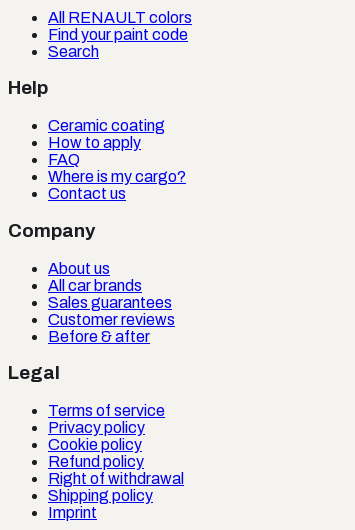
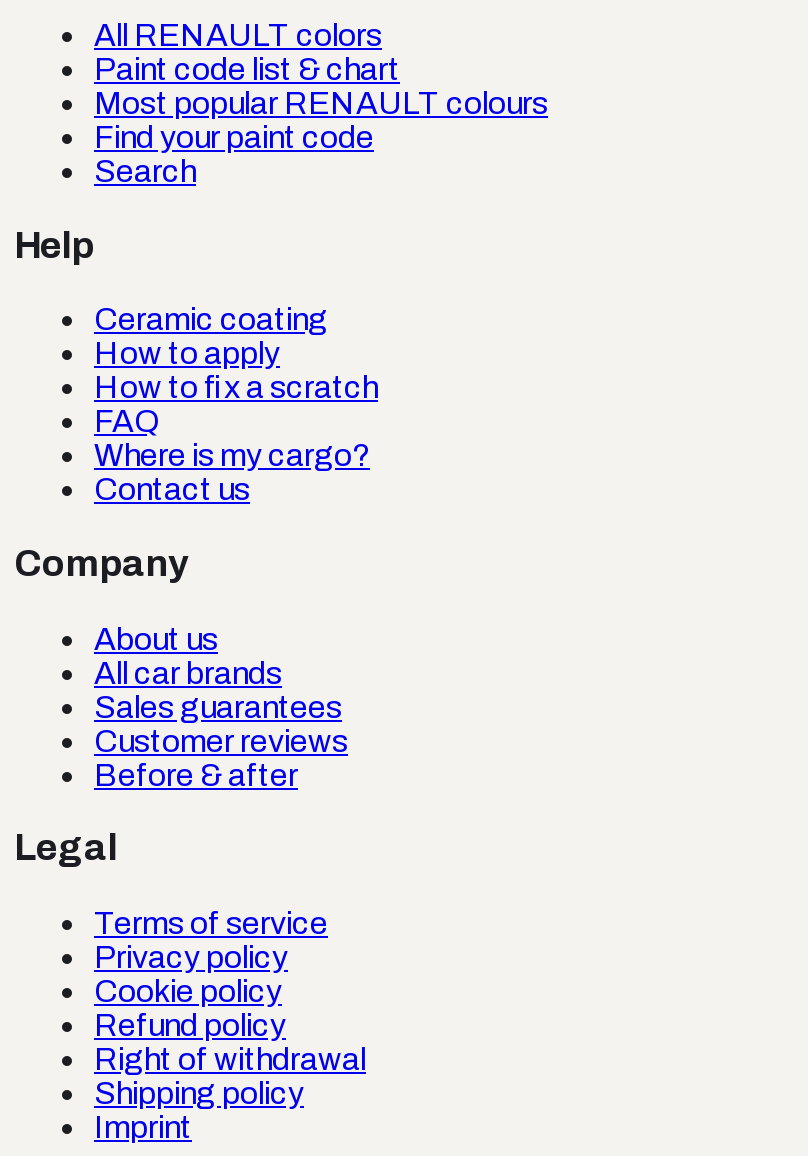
+ Paint code list & chart
+ Most popular RENAULT colours

+ How to fix a scratch
